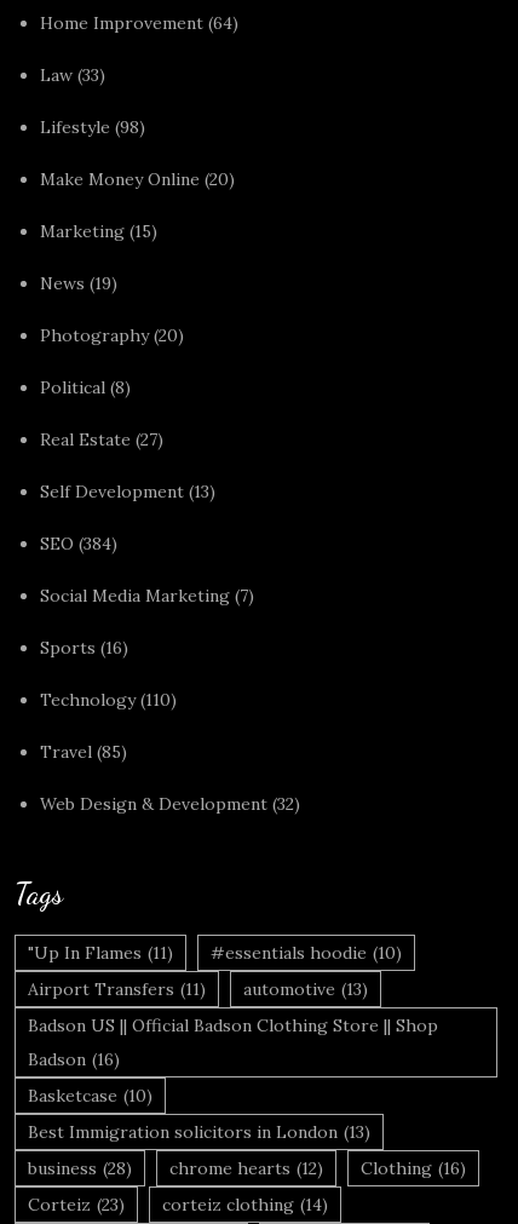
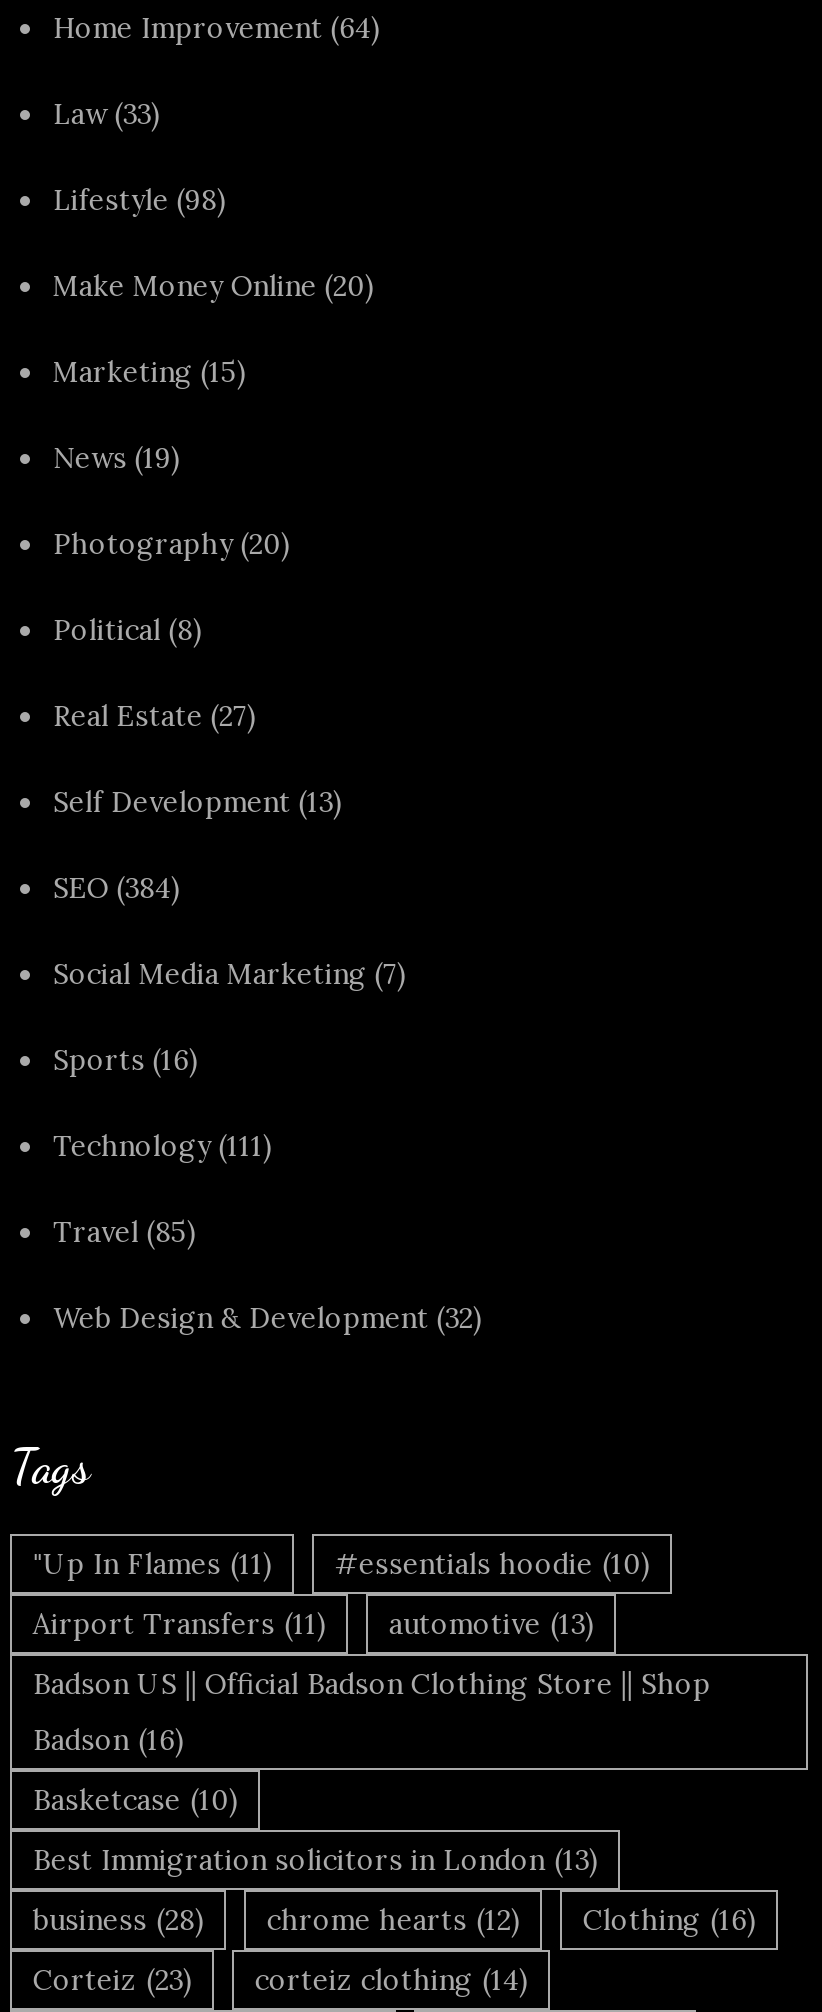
- Technology (110)
+ Technology (111)
